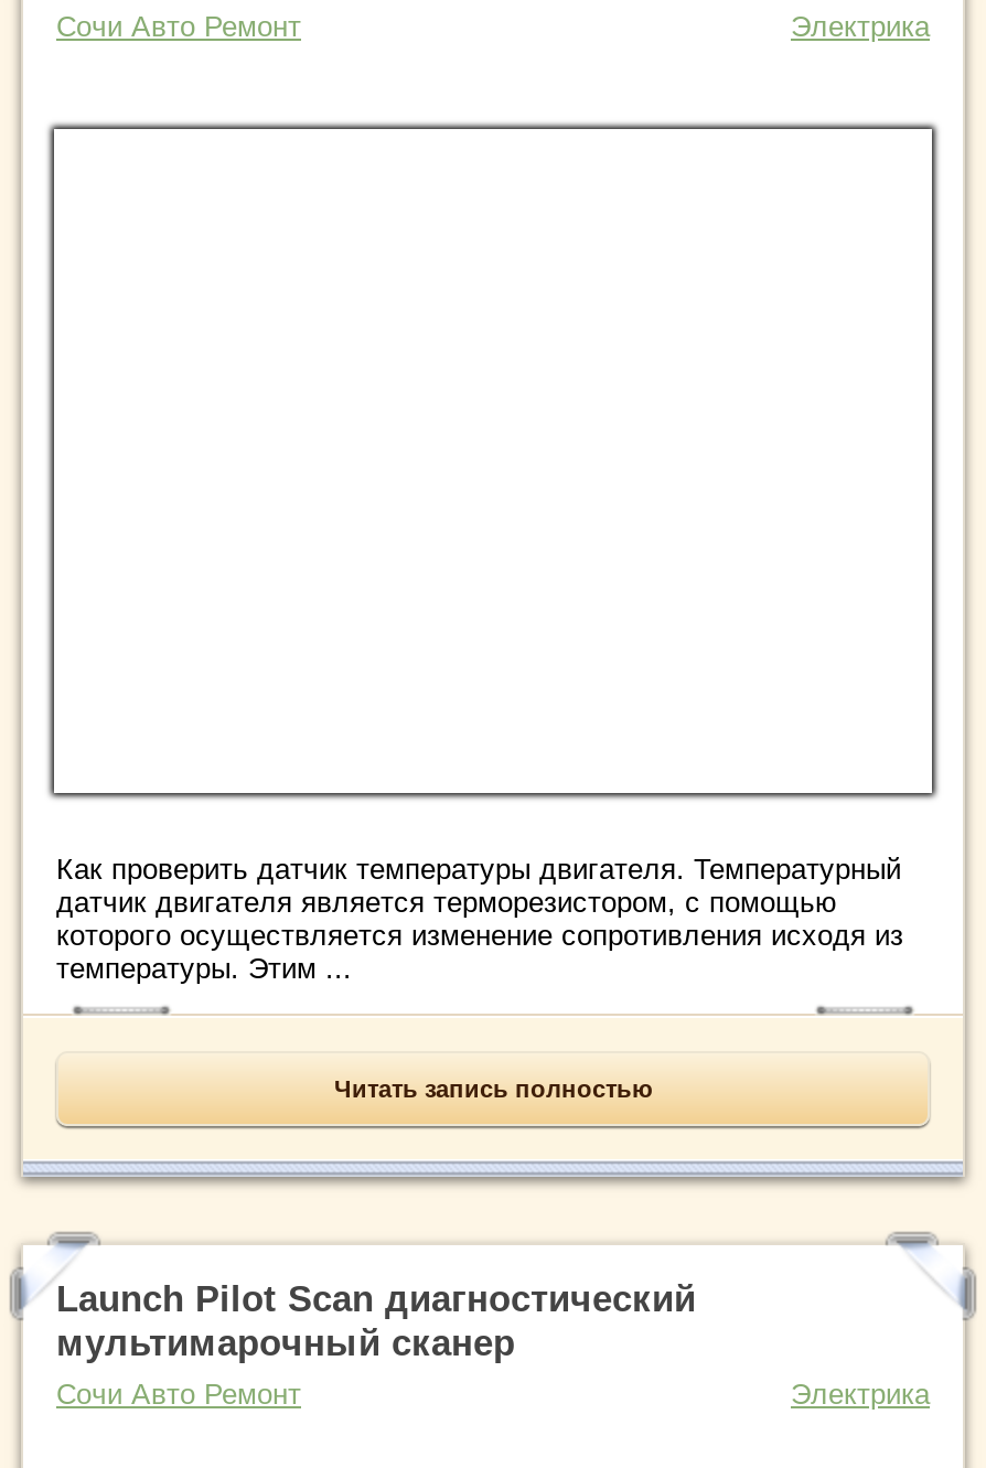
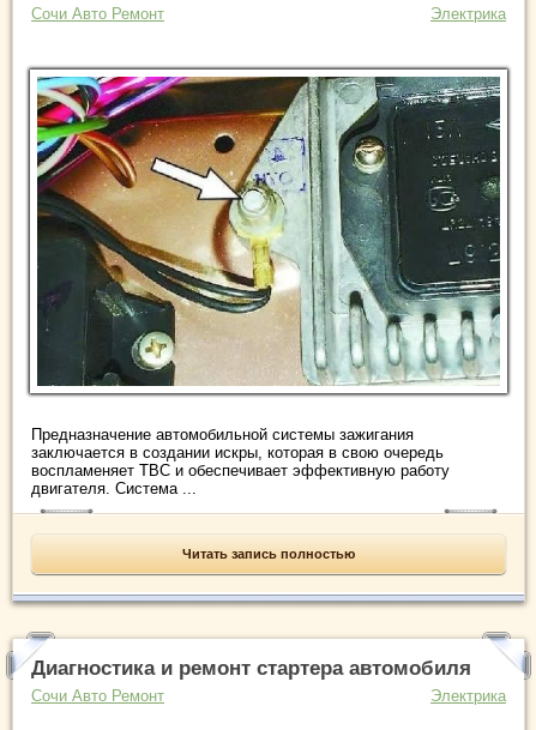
+ [image]

- Как проверить датчик температуры двигателя. Температурный
- датчик двигателя является терморезистором, с помощью
- которого осуществляется изменение сопротивления исходя из
- температуры. Этим ...
+ Предназначение автомобильной системы зажигания
+ заключается в создании искры, которая в свою очередь
+ воспламеняет ТВС и обеспечивает эффективную работу
+ двигателя. Система ...

- Launch Pilot Scan диагностический
- мультимарочный сканер
+ Диагностика и ремонт стартера автомобиля
